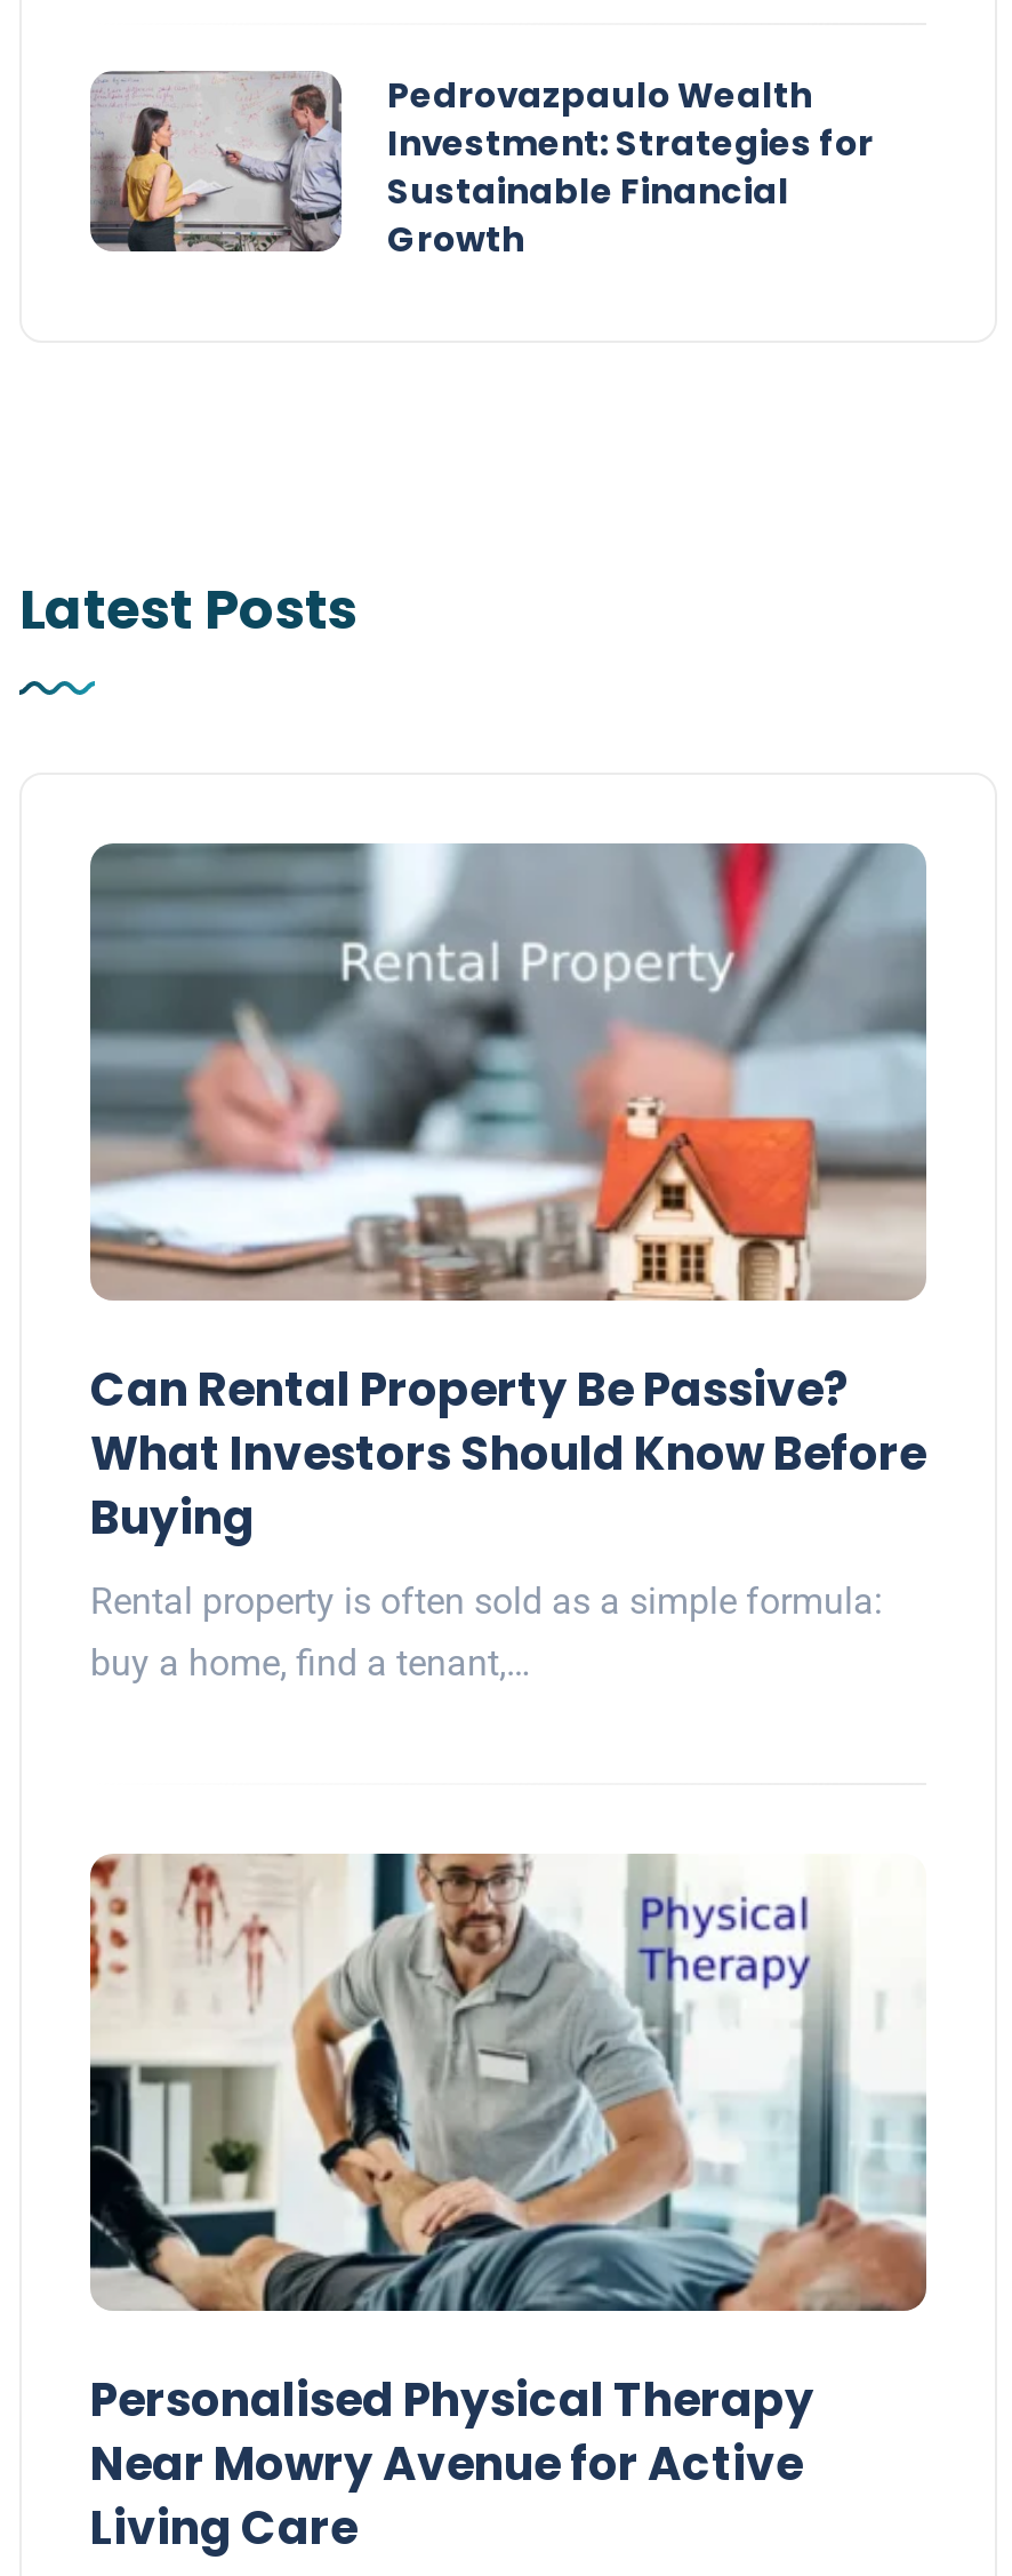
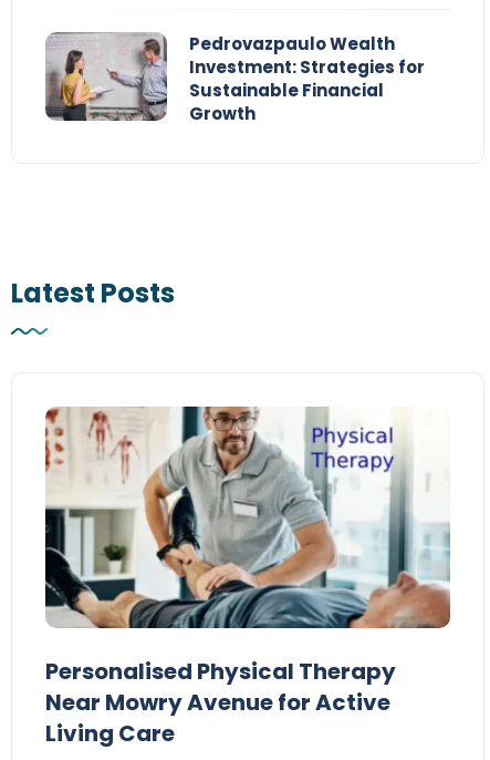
- [image]
- Can Rental Property Be Passive?
- What Investors Should Know Before
- Buying
- Rental property is often sold as a simple formula:
- buy a home, find a tenant,…
